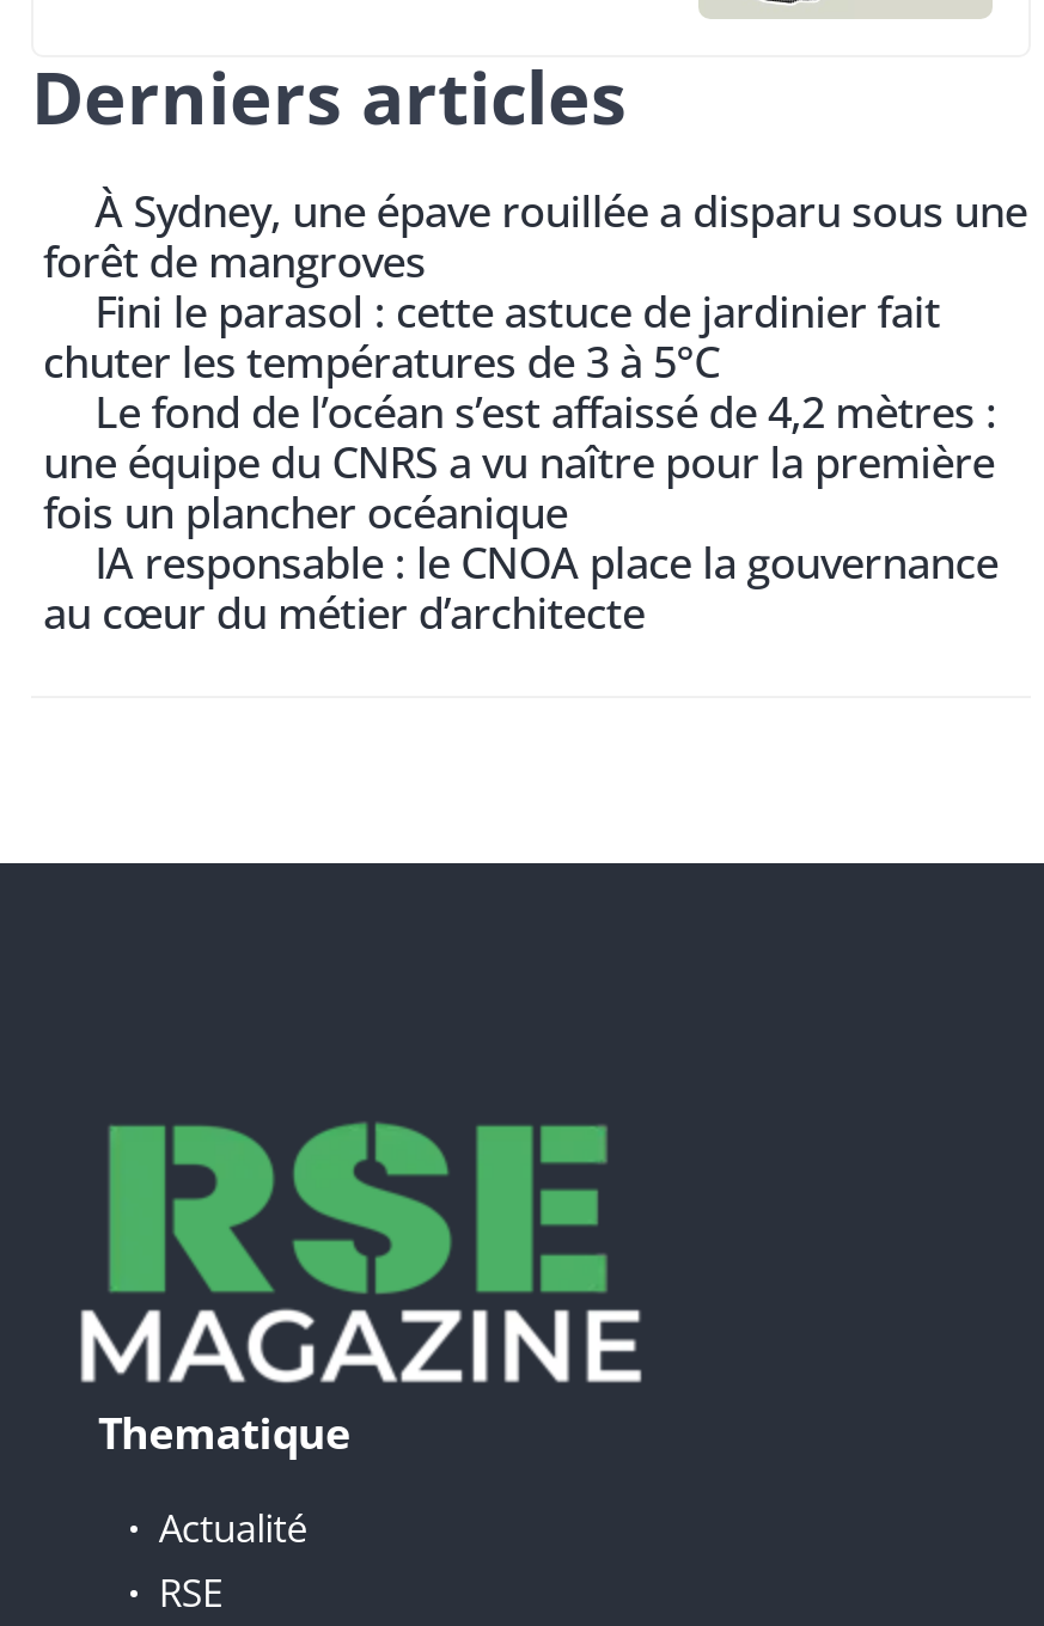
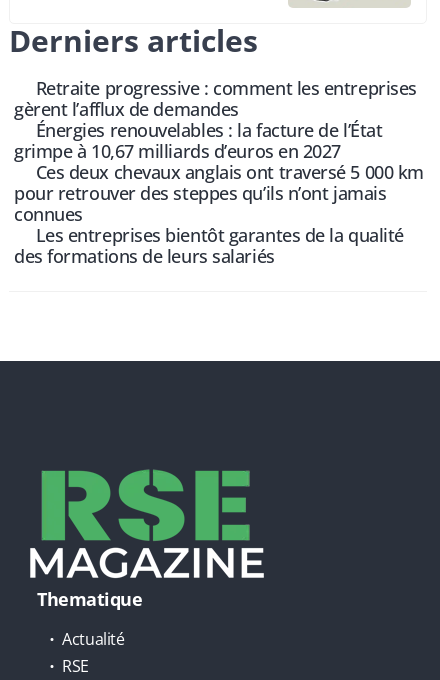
- À Sydney, une épave rouillée a disparu sous une
- forêt de mangroves
- Fini le parasol : cette astuce de jardinier fait
- chuter les températures de 3 à 5°C
- Le fond de l’océan s’est affaissé de 4,2 mètres :
- une équipe du CNRS a vu naître pour la première
- fois un plancher océanique
- IA responsable : le CNOA place la gouvernance
- au cœur du métier d’architecte
+ Retraite progressive : comment les entreprises
+ gèrent l’afflux de demandes
+ Énergies renouvelables : la facture de l’État
+ grimpe à 10,67 milliards d’euros en 2027
+ Ces deux chevaux anglais ont traversé 5 000 km
+ pour retrouver des steppes qu’ils n’ont jamais
+ connues
+ Les entreprises bientôt garantes de la qualité
+ des formations de leurs salariés
